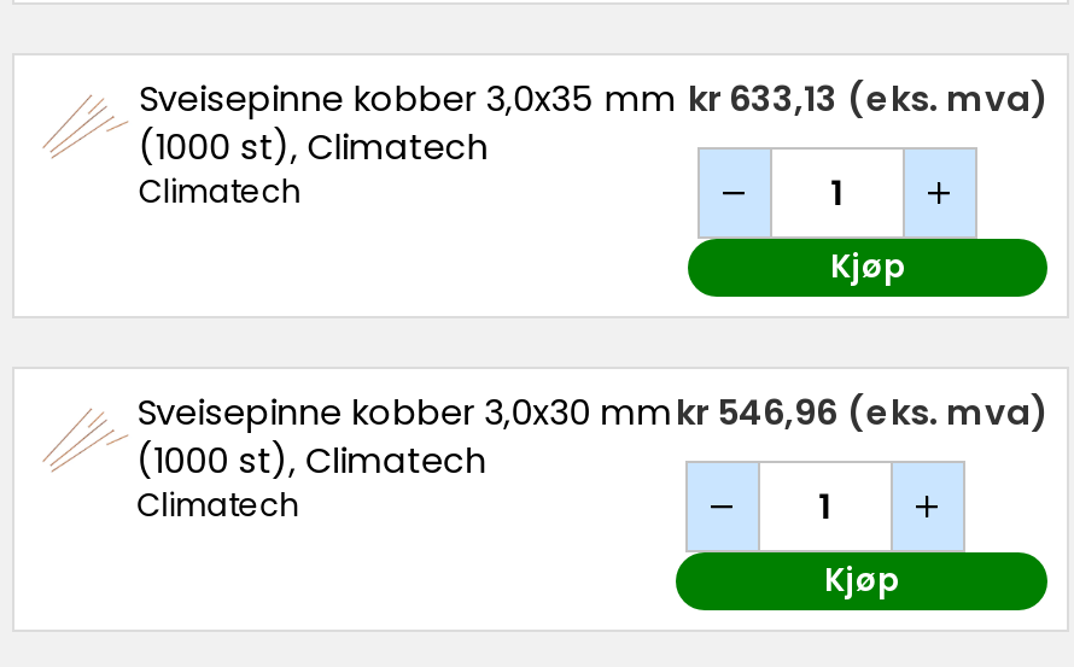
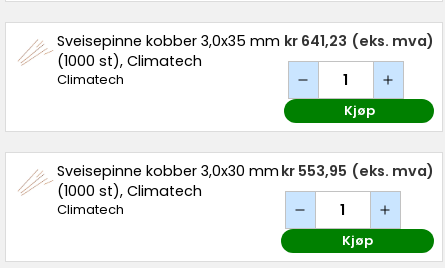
- Sveisepinne kobber 3,0x35 mm kr 633,13 (eks. mva)
+ Sveisepinne kobber 3,0x35 mm kr 641,23 (eks. mva)

- Sveisepinne kobber 3,0x30 mm kr 546,96 (eks. mva)
+ Sveisepinne kobber 3,0x30 mm kr 553,95 (eks. mva)
